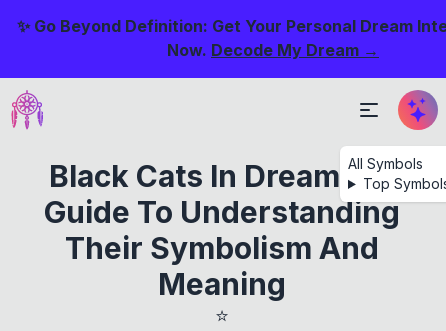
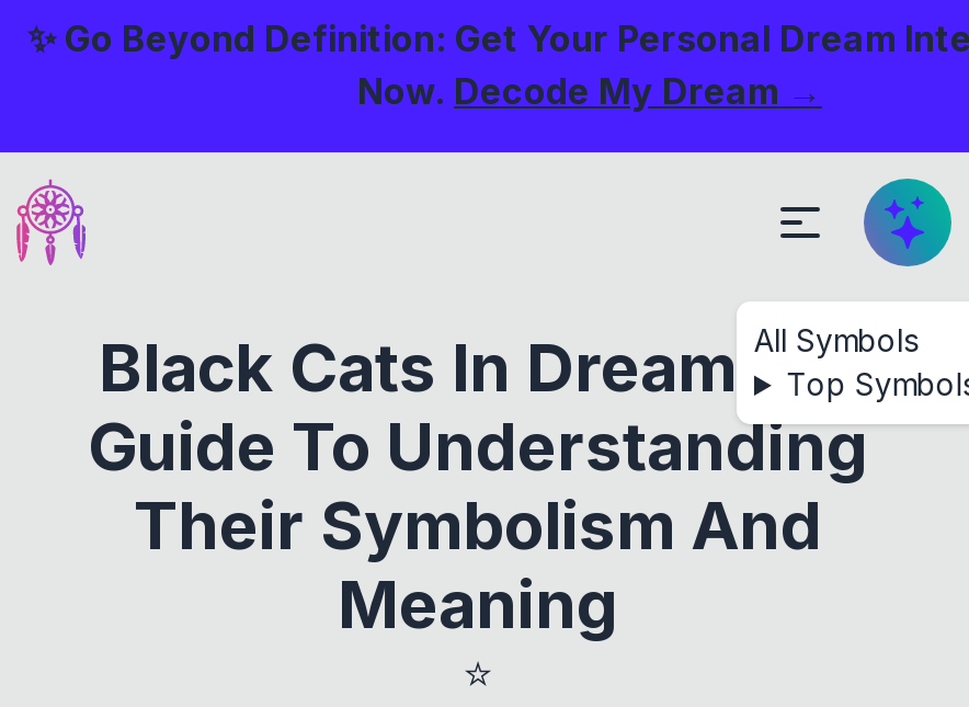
- [image]
+ [image]
